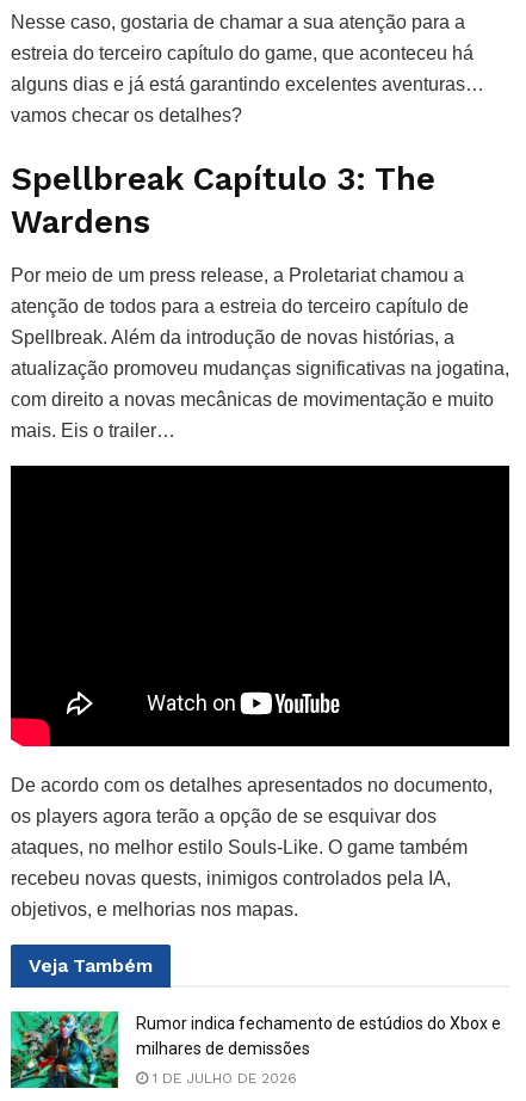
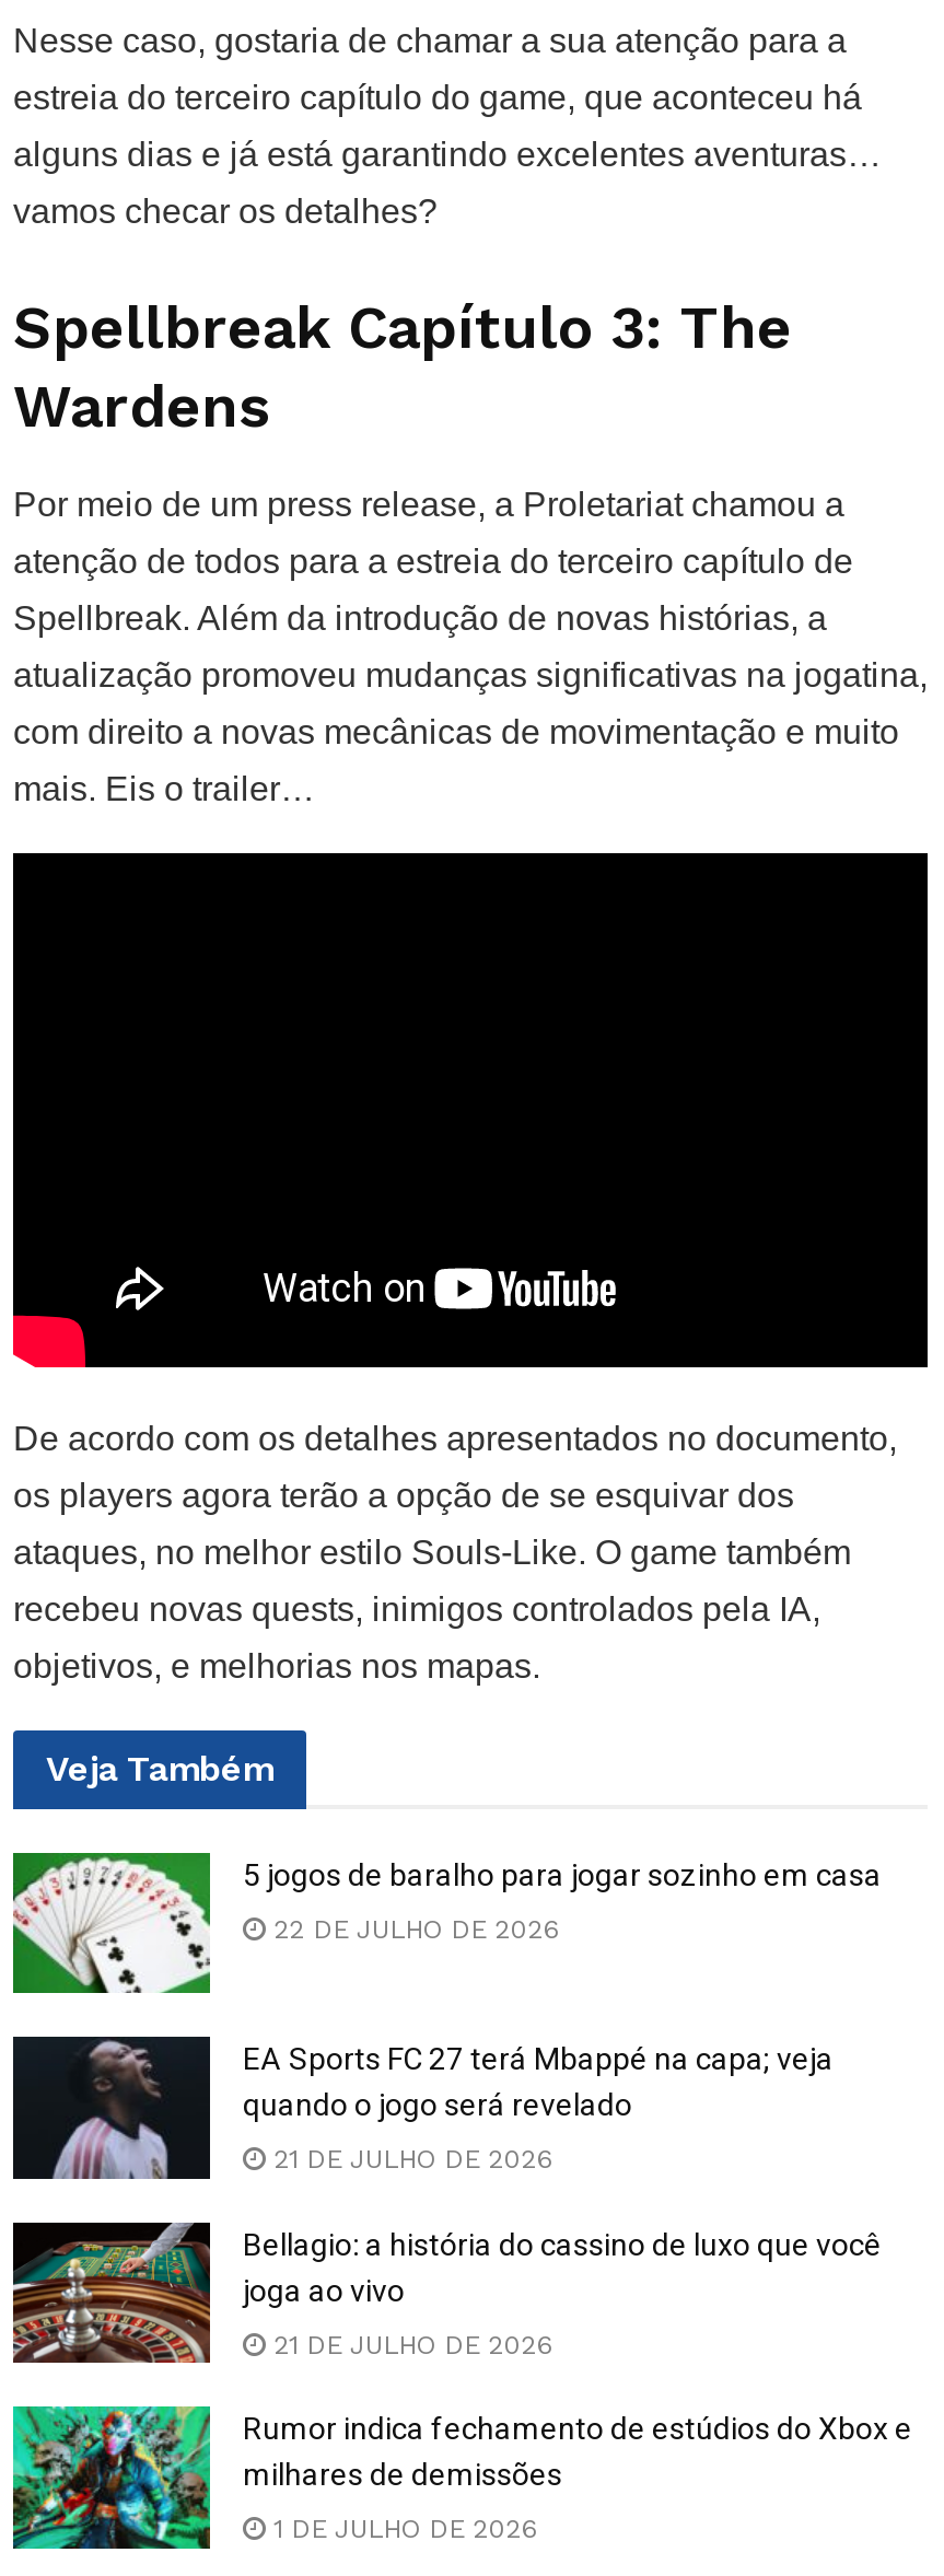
+ [image]
+ 5 jogos de baralho para jogar sozinho em casa
+ 22 DE JULHO DE 2026

+ [image]
+ EA Sports FC 27 terá Mbappé na capa; veja
+ quando o jogo será revelado
+ 21 DE JULHO DE 2026
+ Bellagio: a história do cassino de luxo que você
+ joga ao vivo
+ 21 DE JULHO DE 2026

+ [image]
